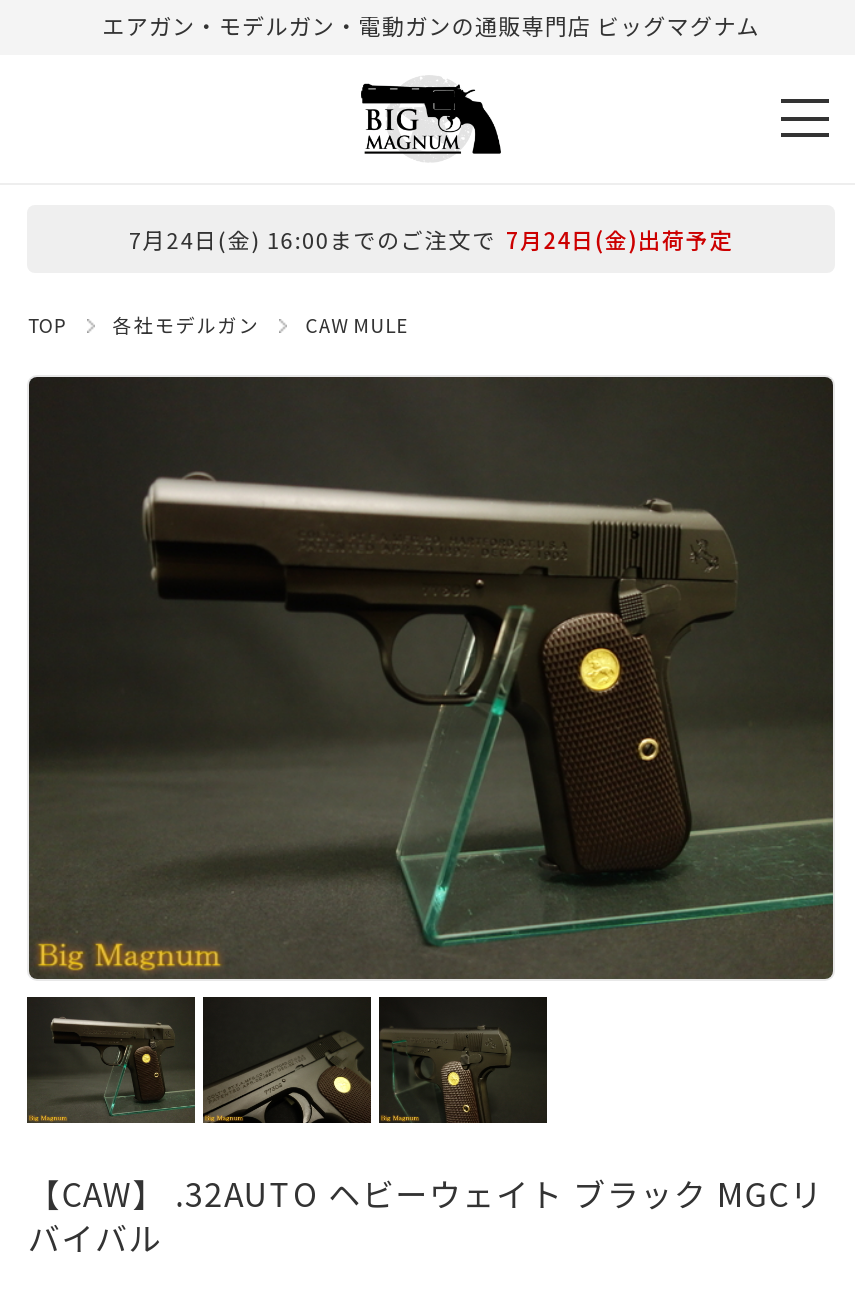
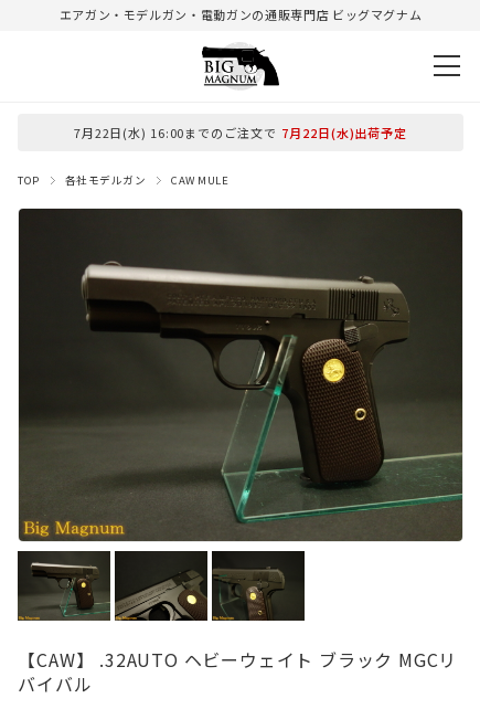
- 7月24日(金) 16:00までのご注文で 7月24日(金)出荷予定
+ 7月22日(水) 16:00までのご注文で 7月22日(水)出荷予定
